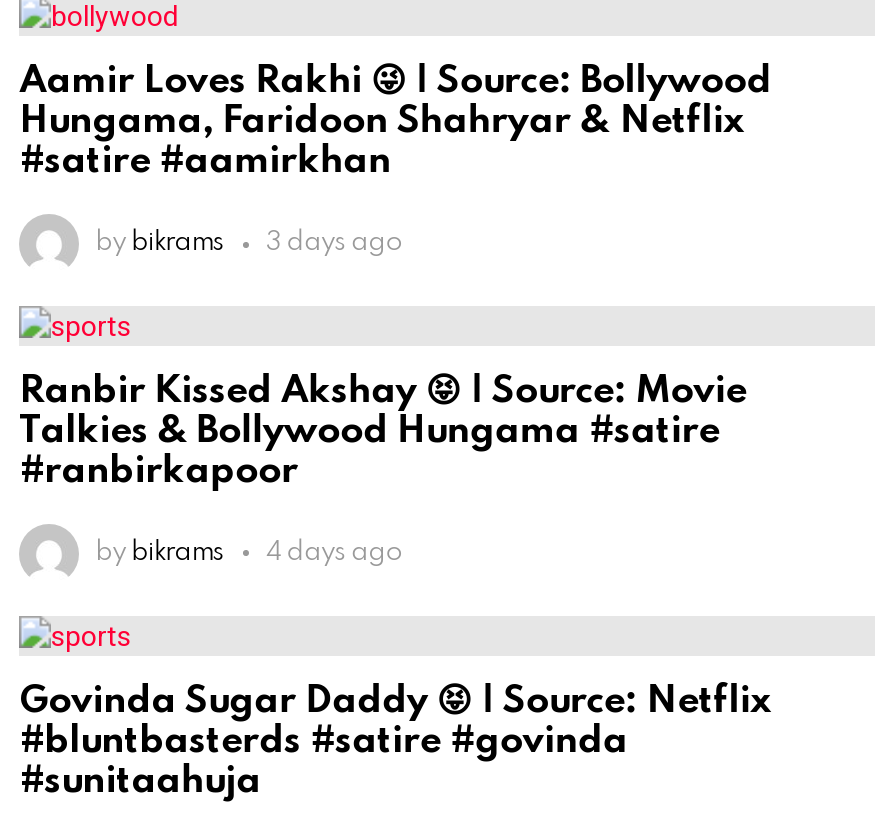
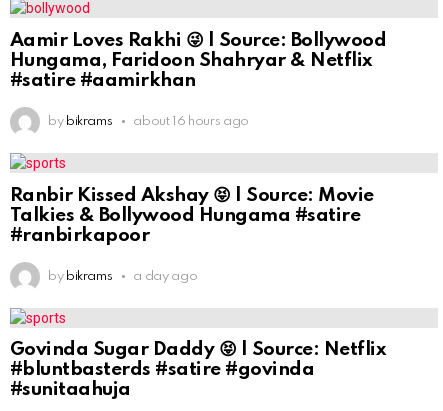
- 3 days ago
+ about 16 hours ago

- 4 days ago
+ a day ago
